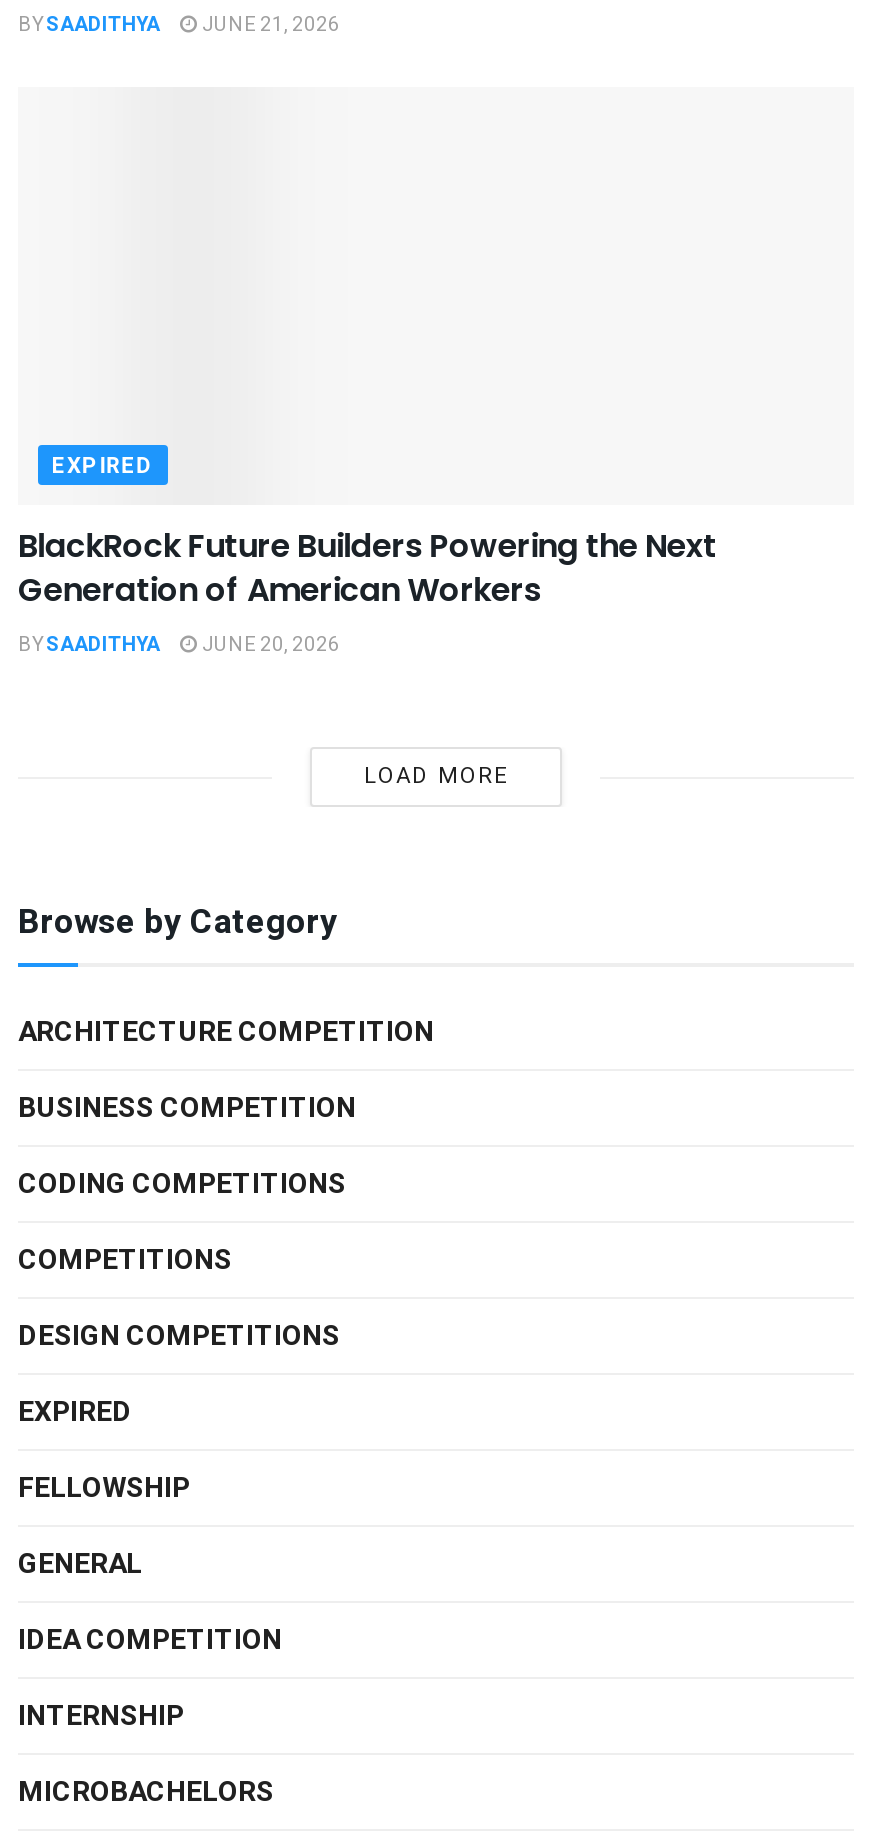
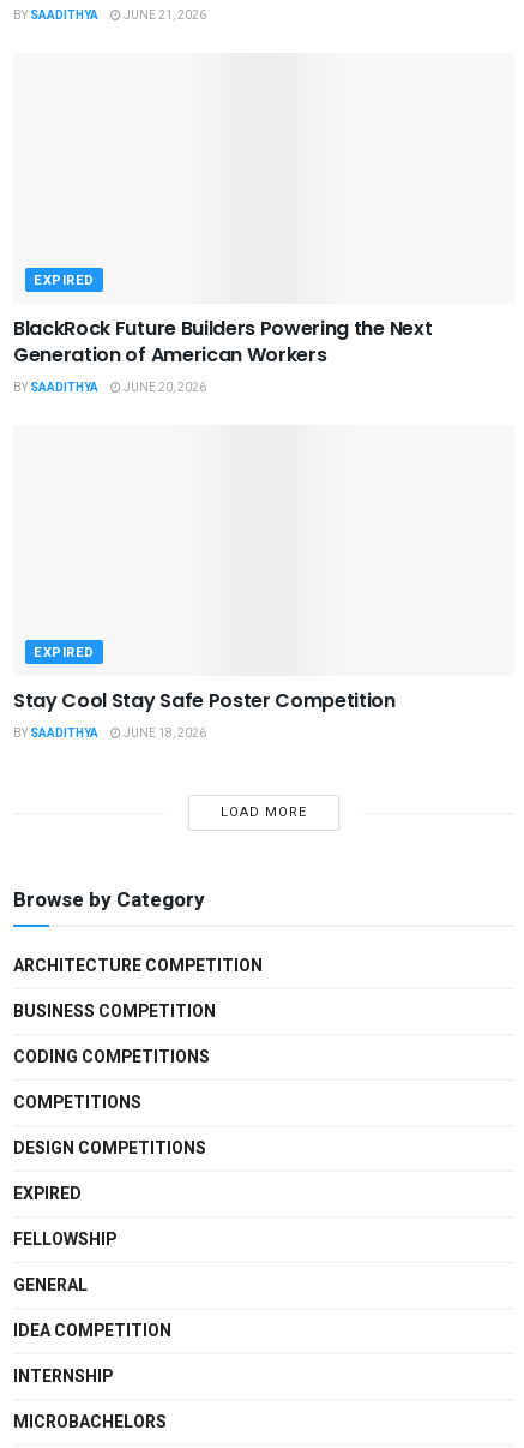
+ EXPIRED
+ Stay Cool Stay Safe Poster Competition
+ BY SAADITHYA
+ JUNE 18, 2026
